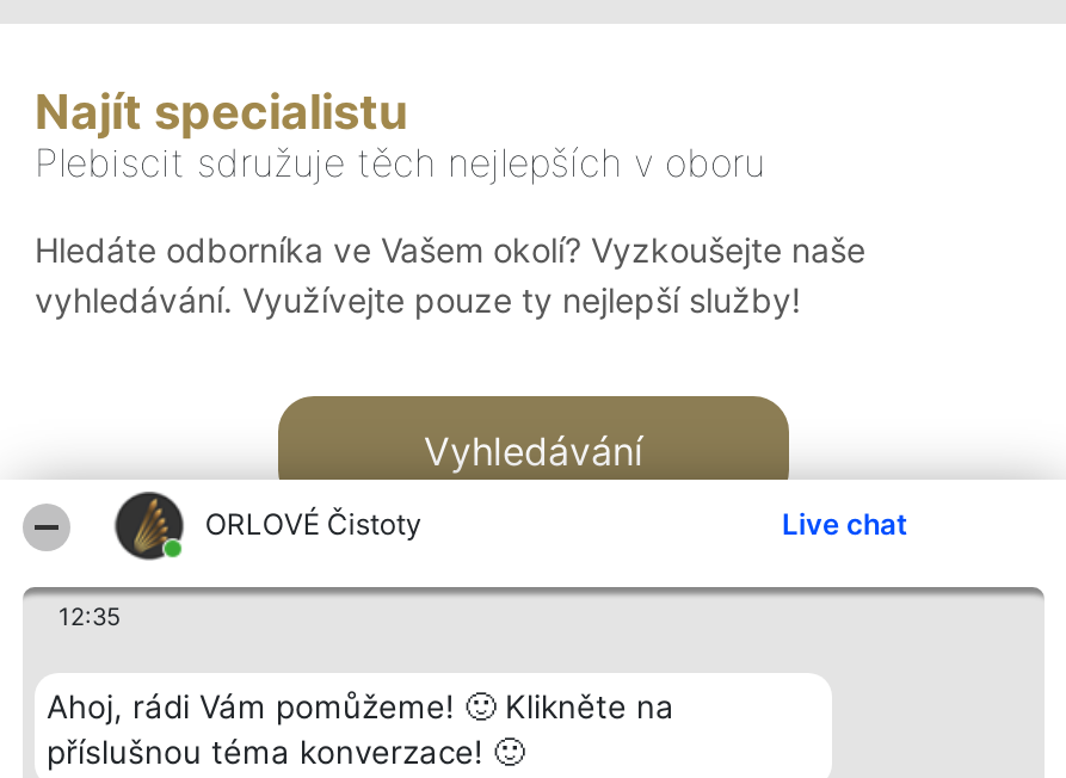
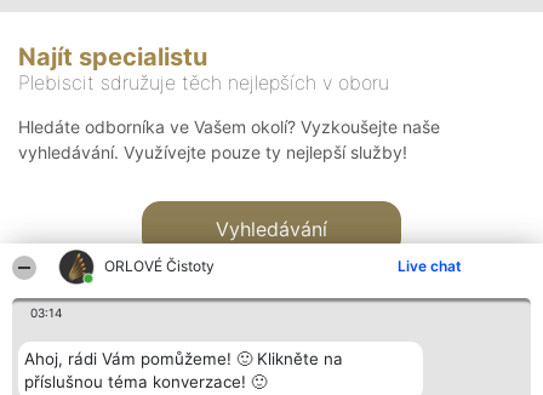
- 12:35
+ 03:14
